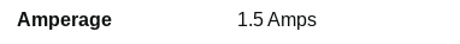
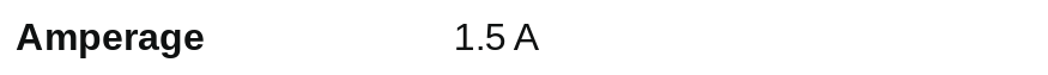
- 1.5 Amps
+ 1.5 A
